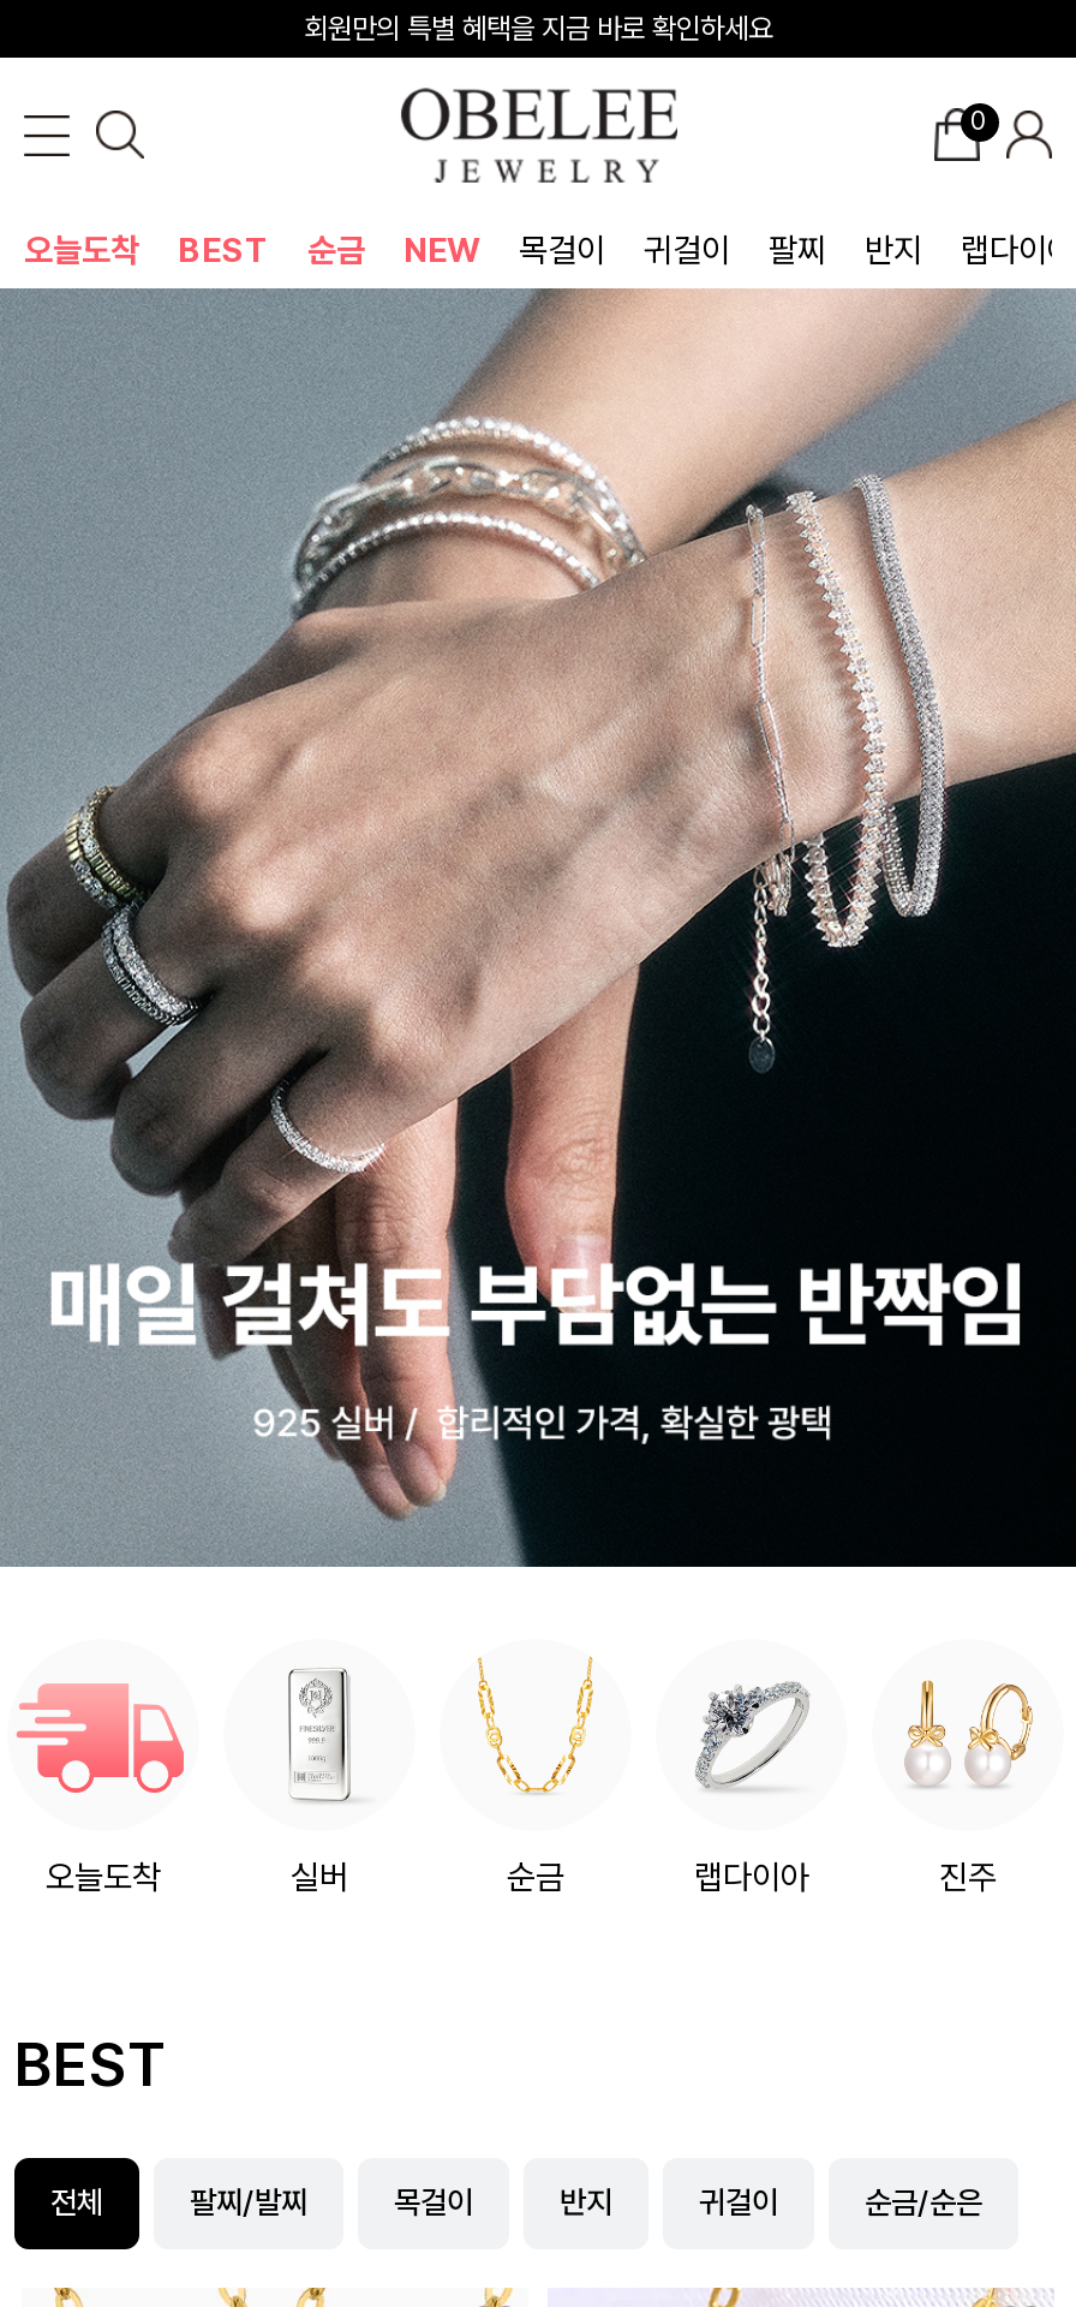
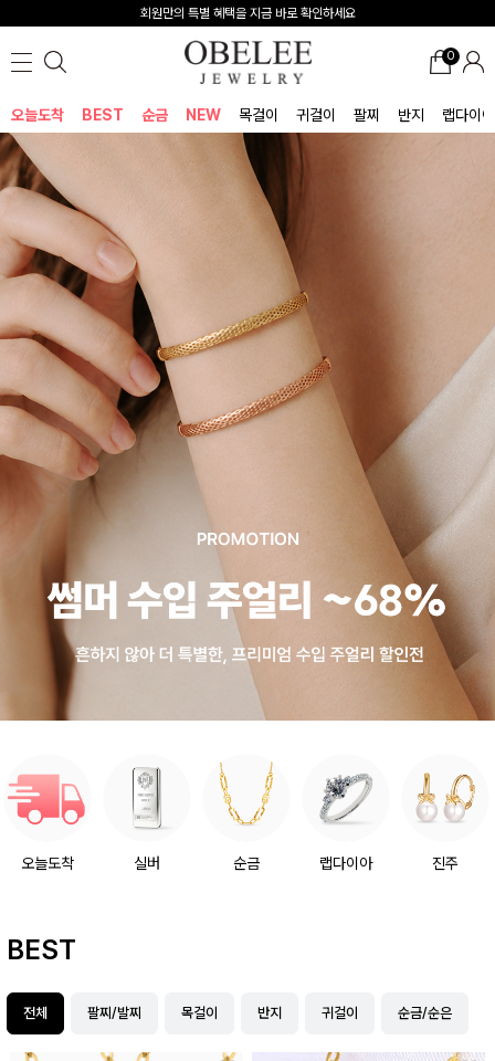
- [image]
+ [image]
